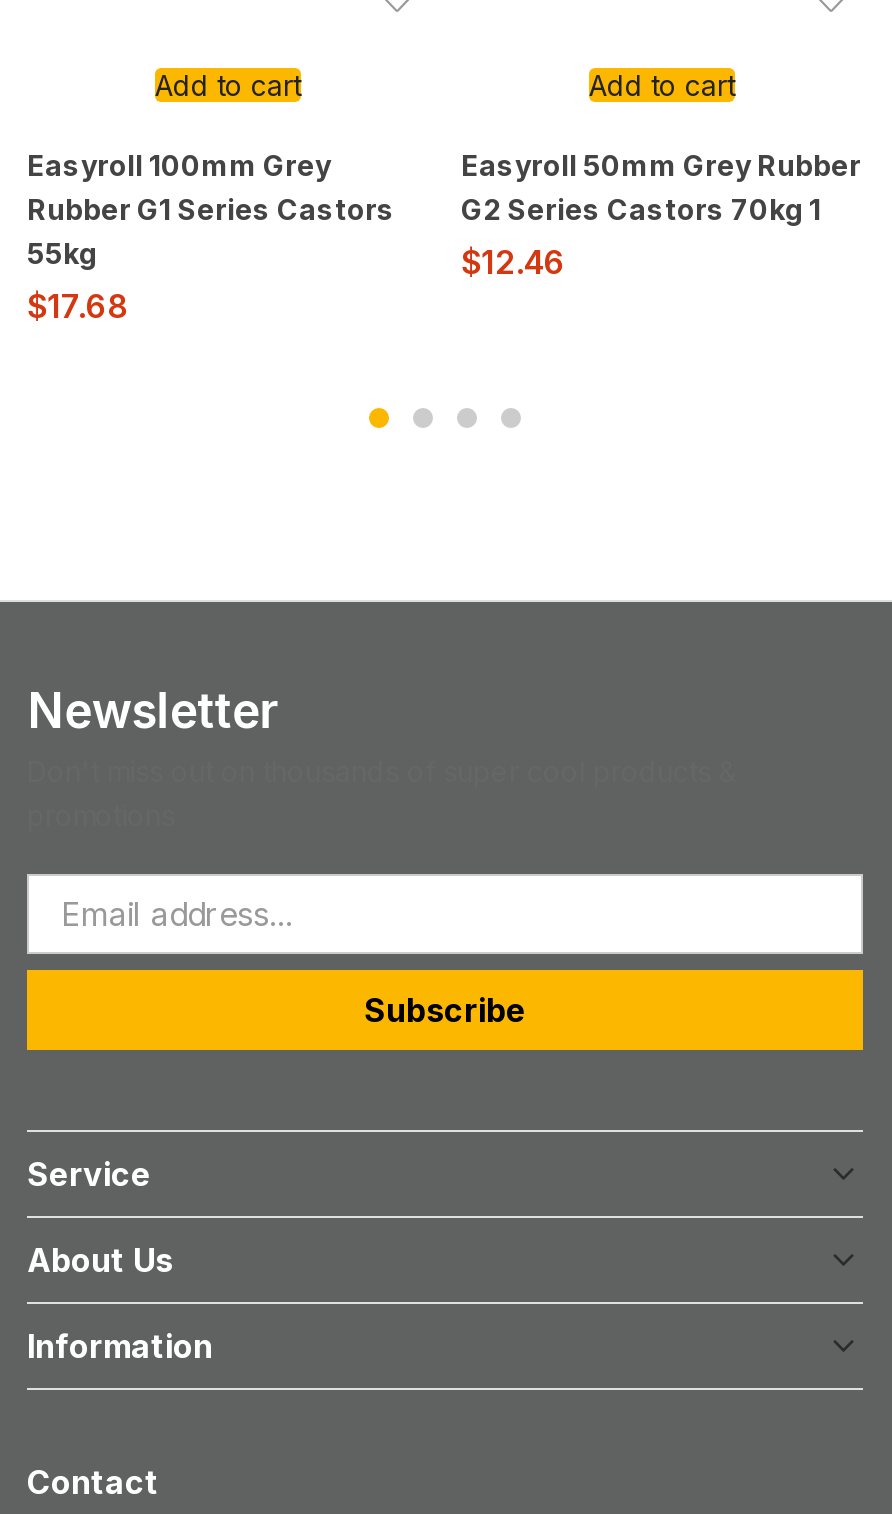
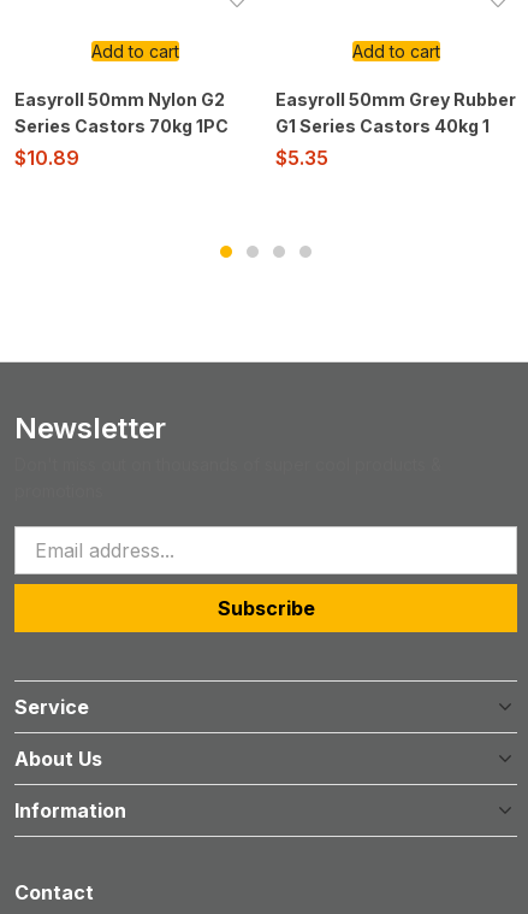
- Easyroll 100mm Grey
- Rubber G1 Series Castors
- 55kg
- $17.68
+ Easyroll 50mm Nylon G2
+ Series Castors 70kg 1PC
+ $10.89

- G2 Series Castors 70kg 1
+ G1 Series Castors 40kg 1

- $12.46
+ $5.35
